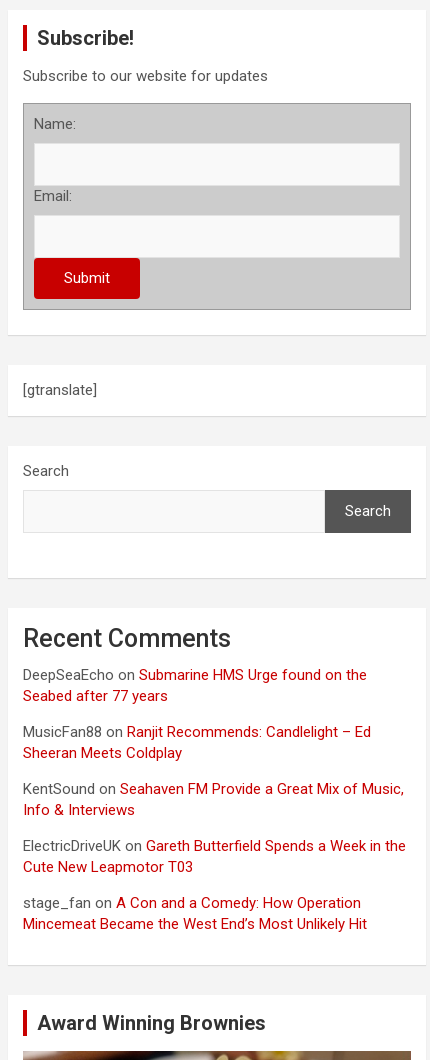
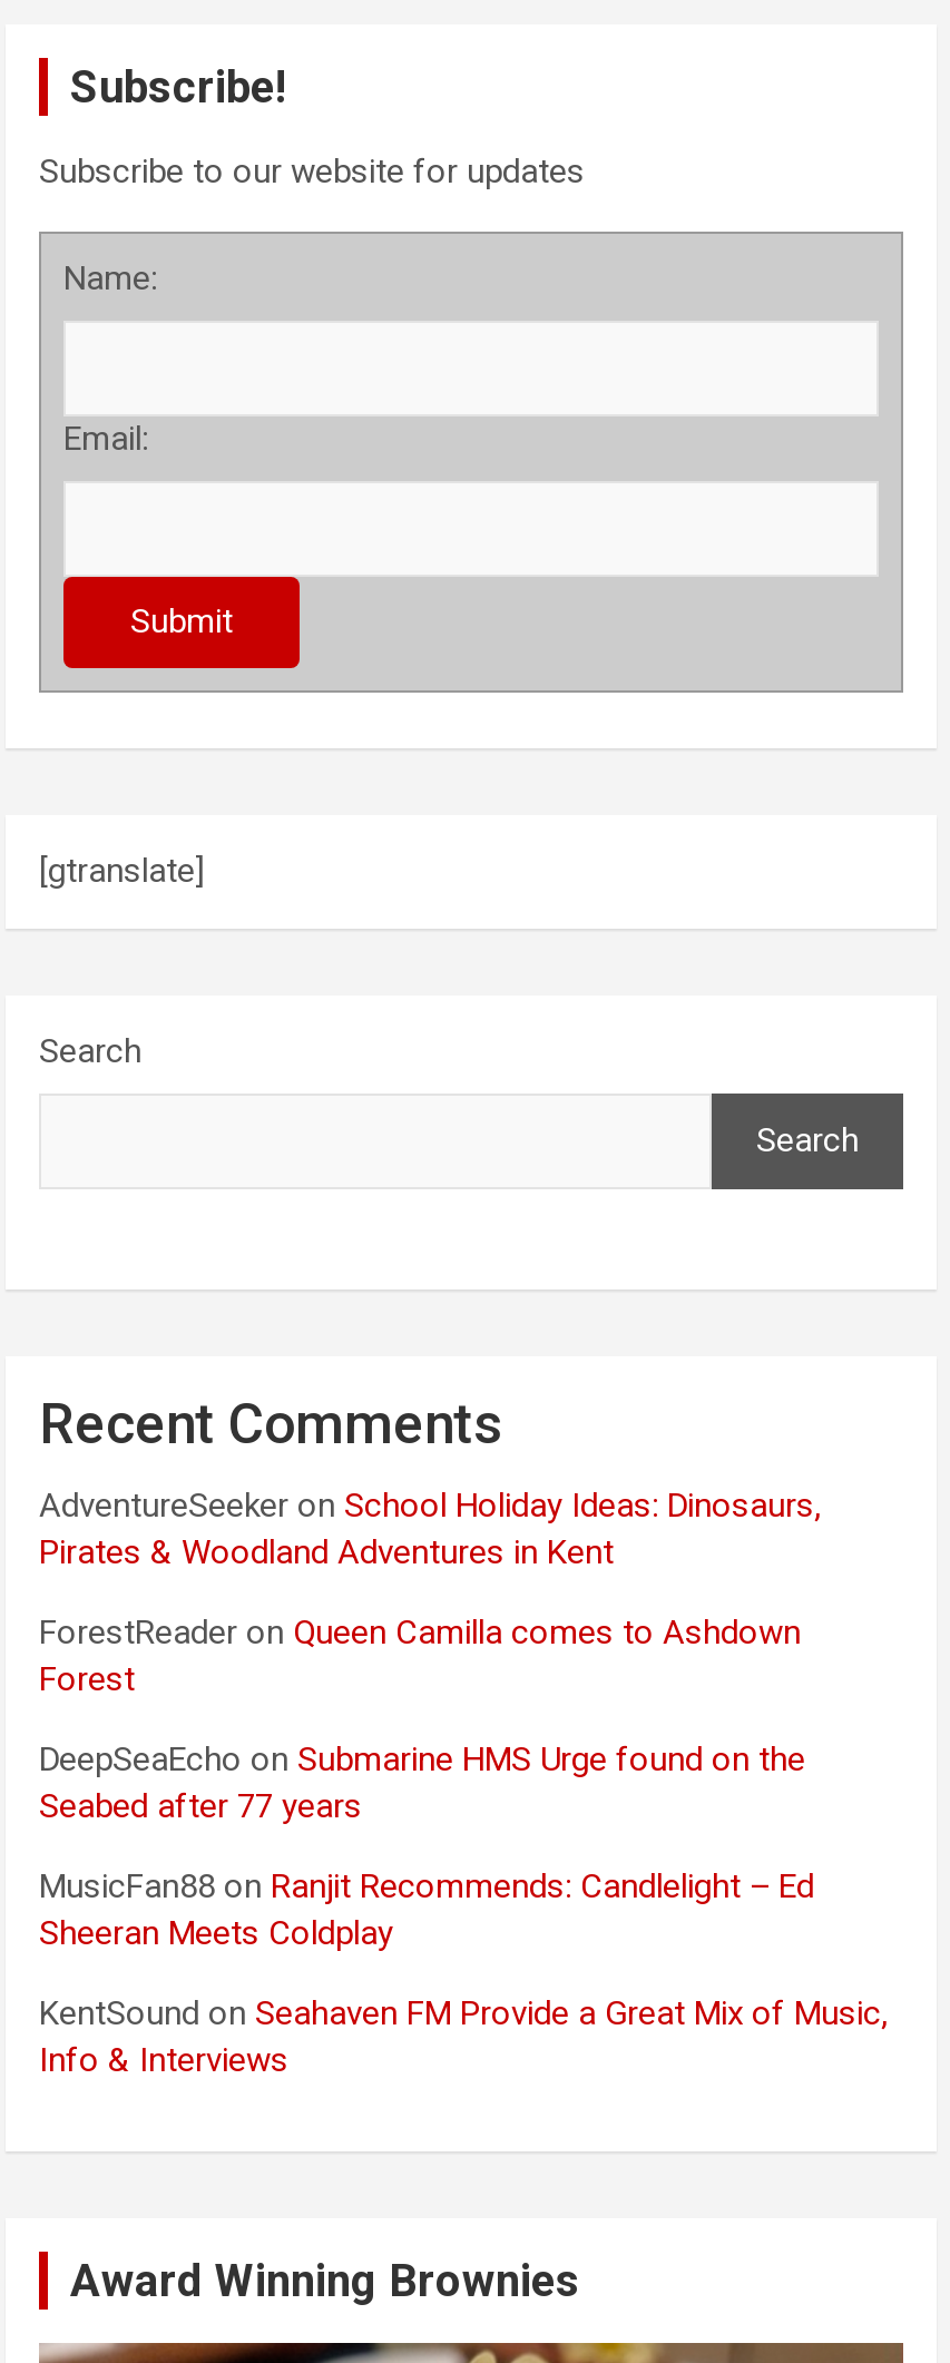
+ AdventureSeeker on School Holiday Ideas: Dinosaurs,
+ Pirates & Woodland Adventures in Kent
+ ForestReader on Queen Camilla comes to Ashdown
+ Forest

moved down: DeepSeaEcho on Submarine HMS Urge found on the | Seabed after 77 years | MusicFan88 on Ranjit Recommends: Candlelight – Ed | Sheeran Meets Coldplay | KentSound on Seahaven FM Provide a Great Mix of Music, | Info & Interviews

- ElectricDriveUK on Gareth Butterfield Spends a Week in the
- Cute New Leapmotor T03
- stage_fan on A Con and a Comedy: How Operation
- Mincemeat Became the West End’s Most Unlikely Hit
